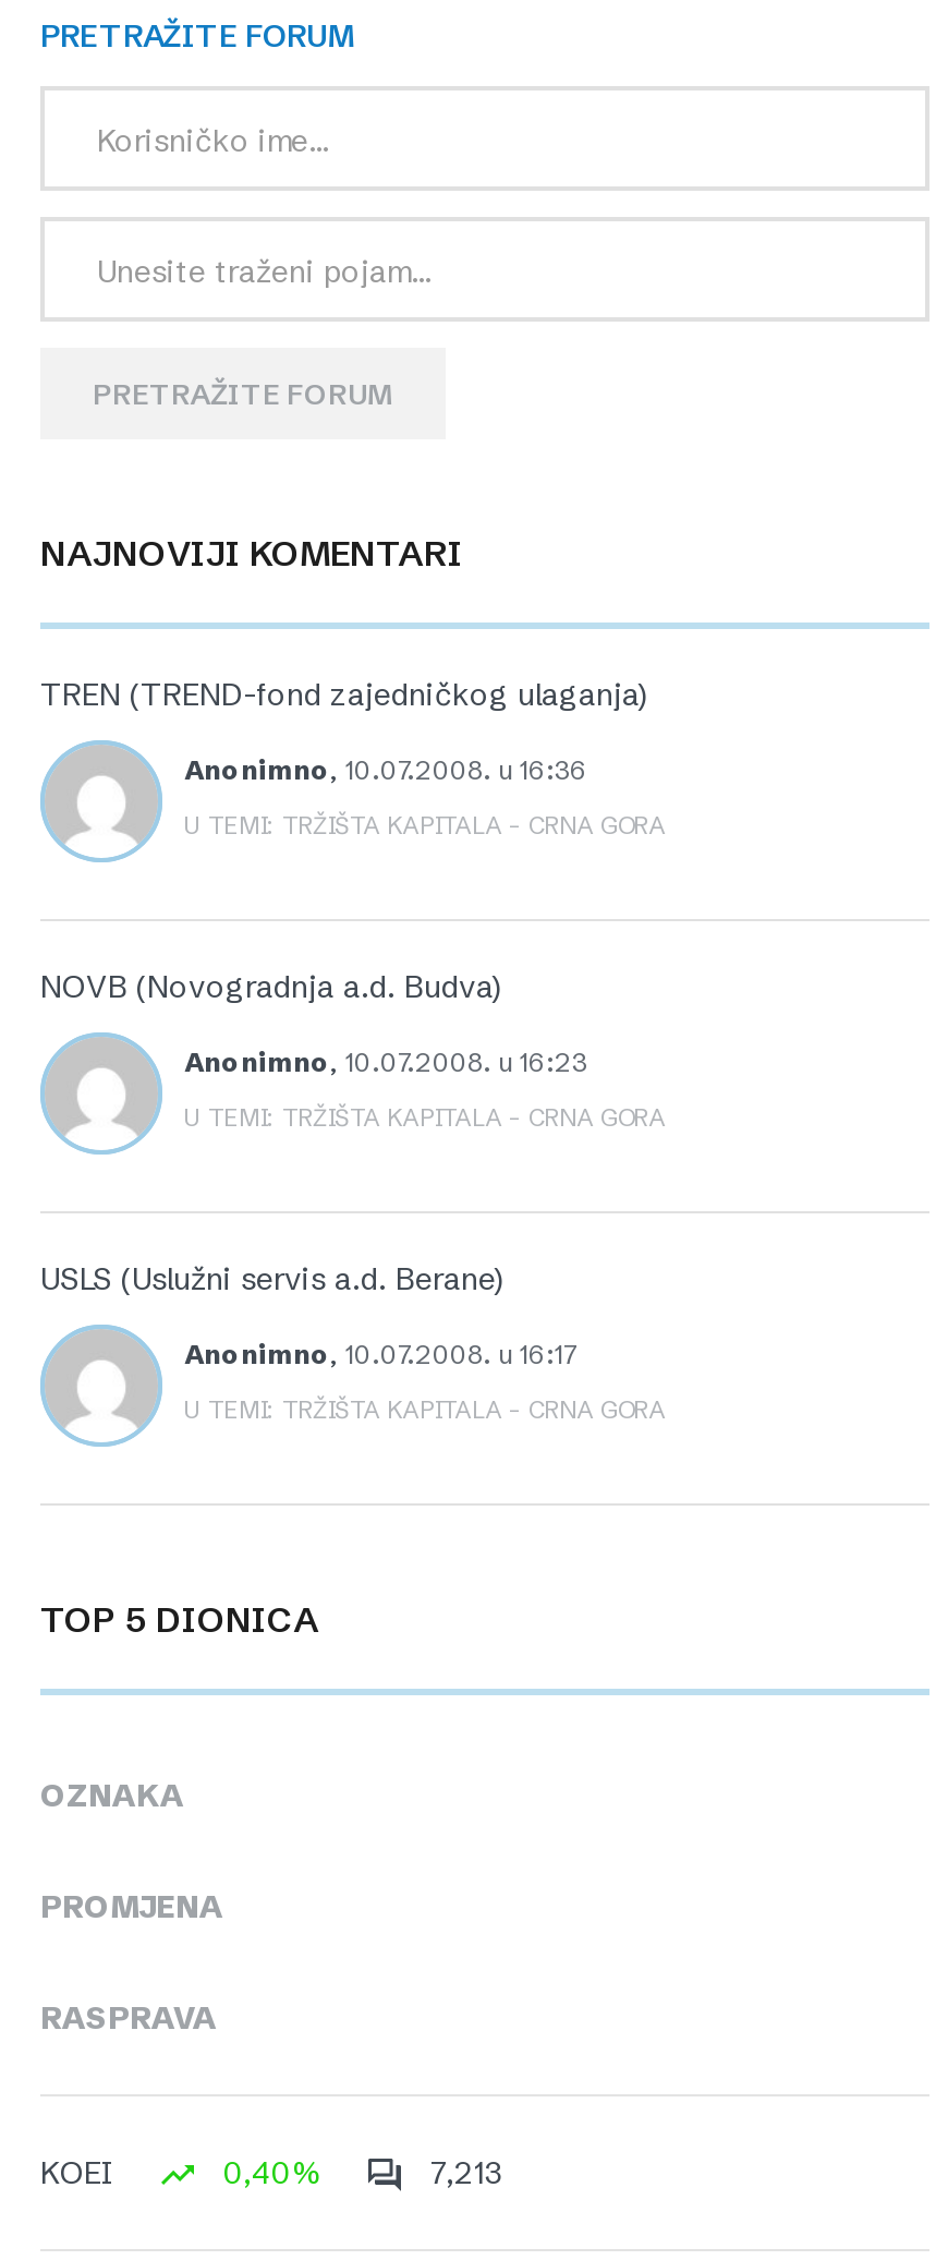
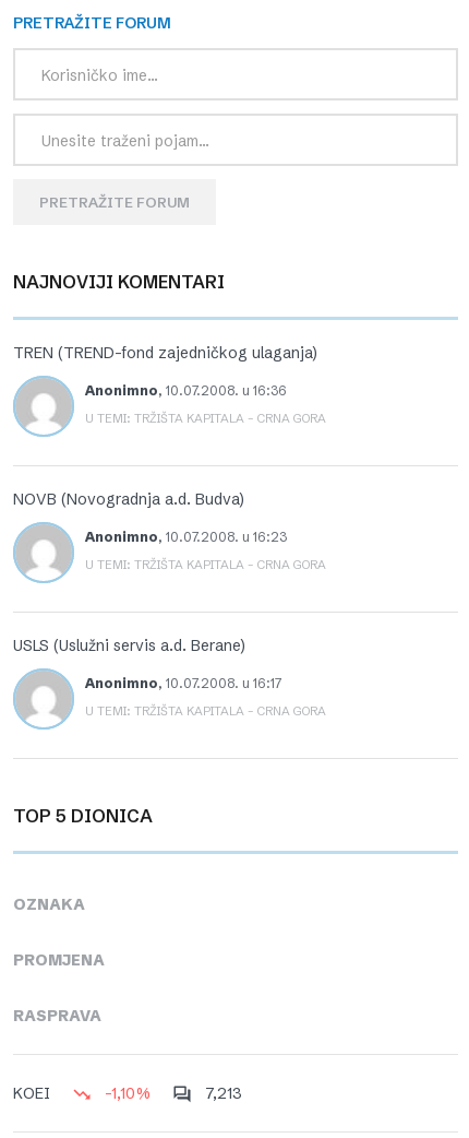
- 0,40%
+ -1,10%
